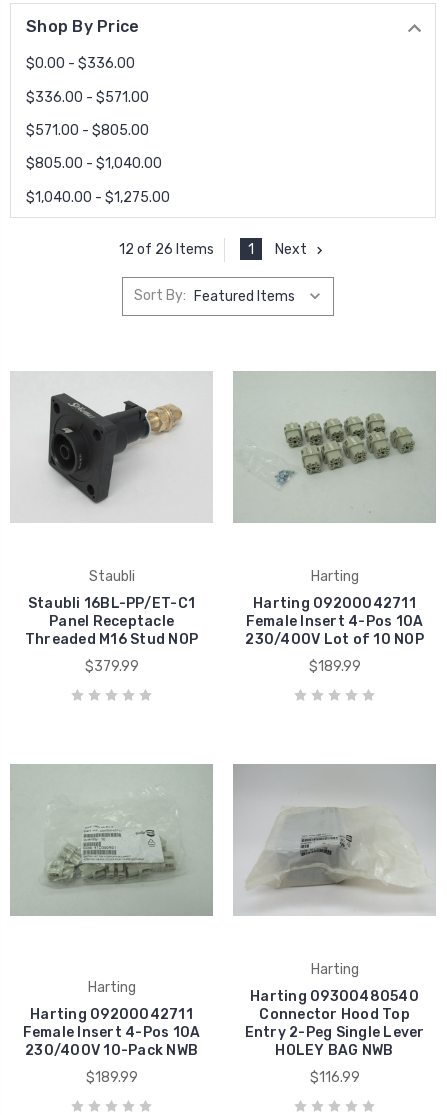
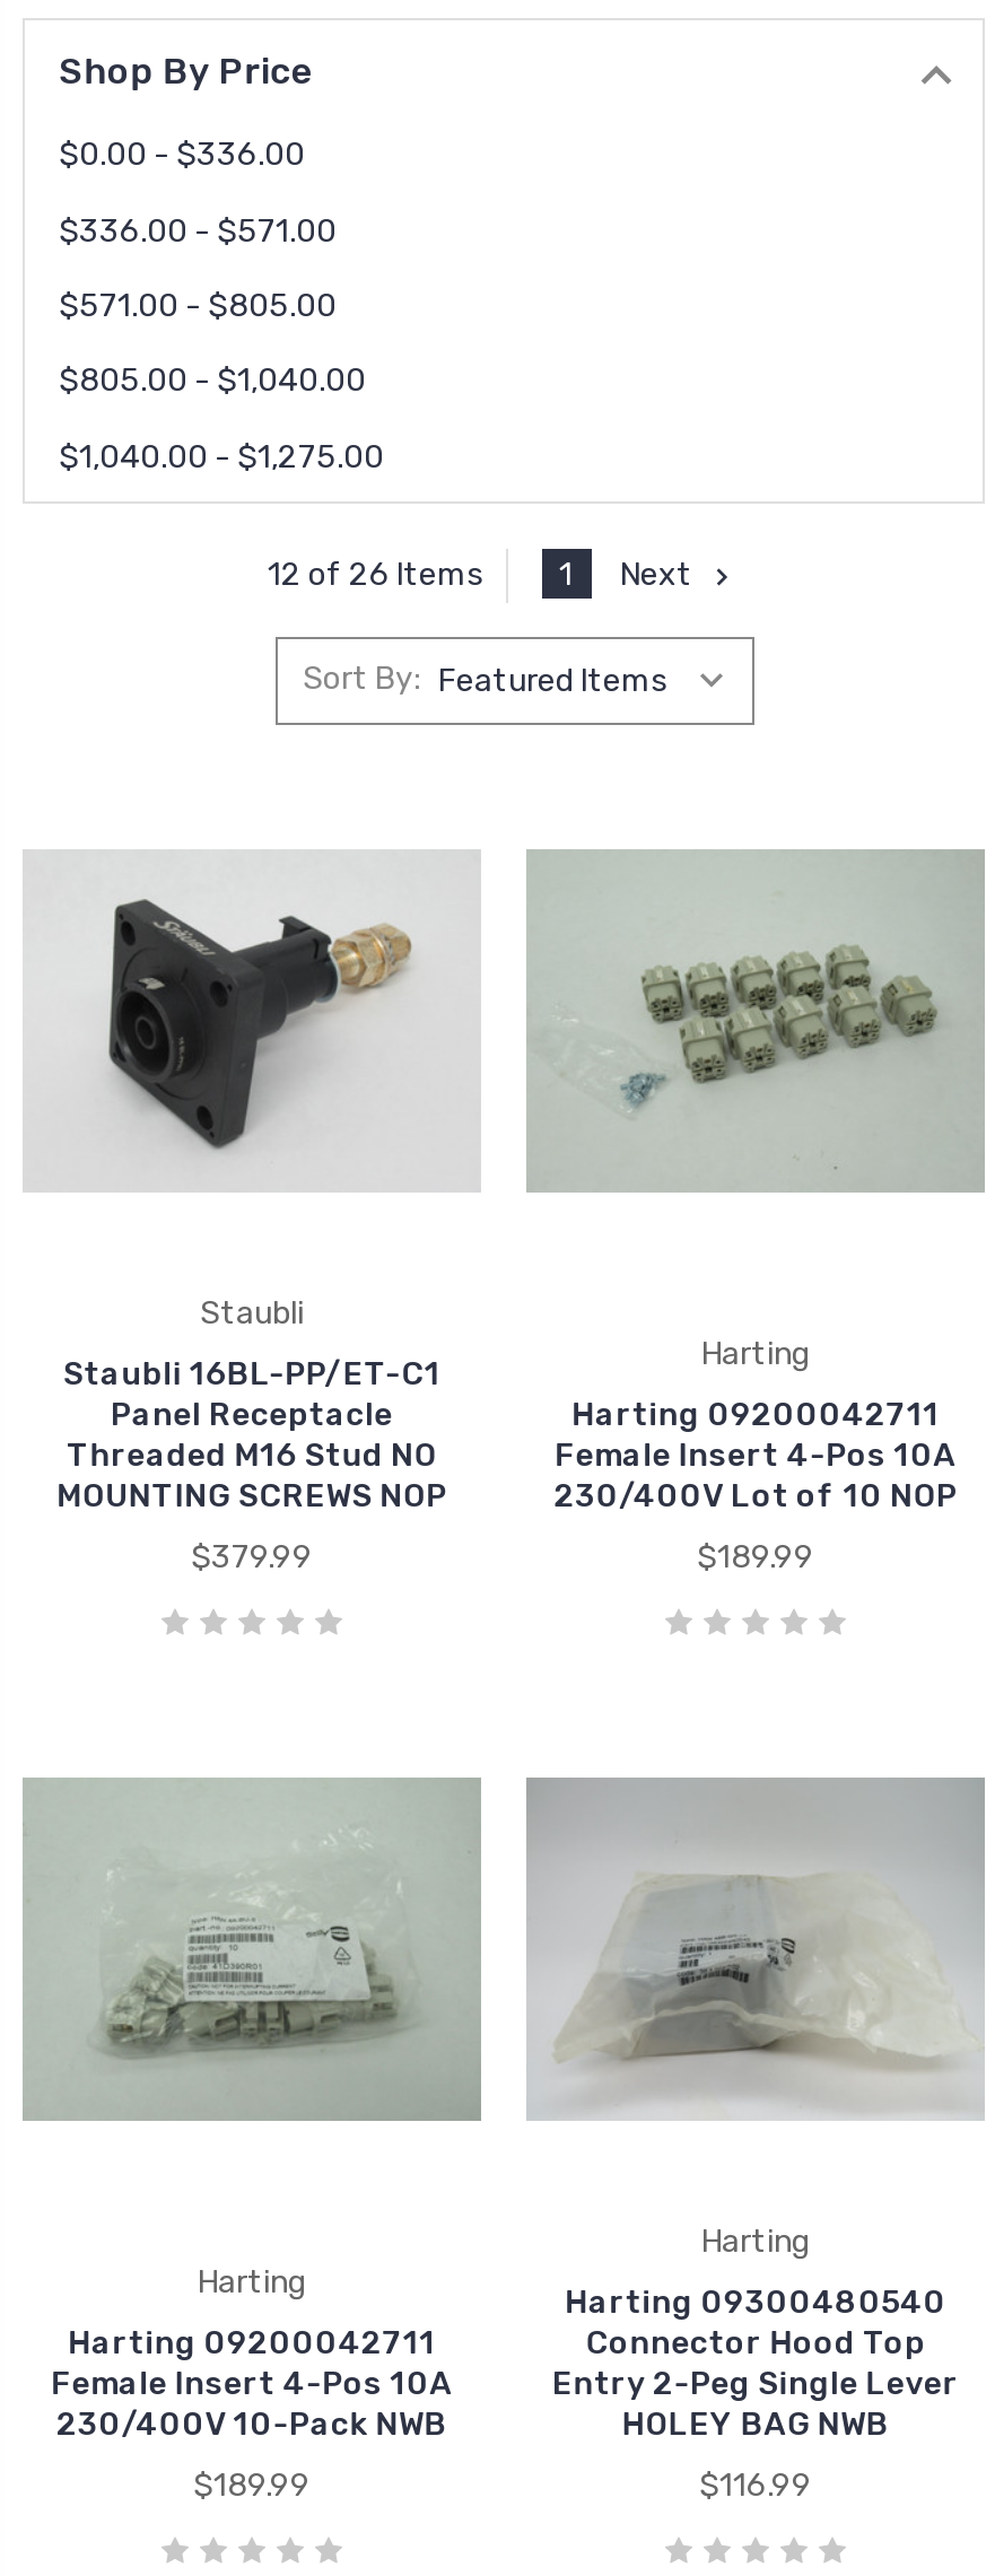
- Threaded M16 Stud NOP
+ Threaded M16 Stud NO
+ MOUNTING SCREWS NOP
